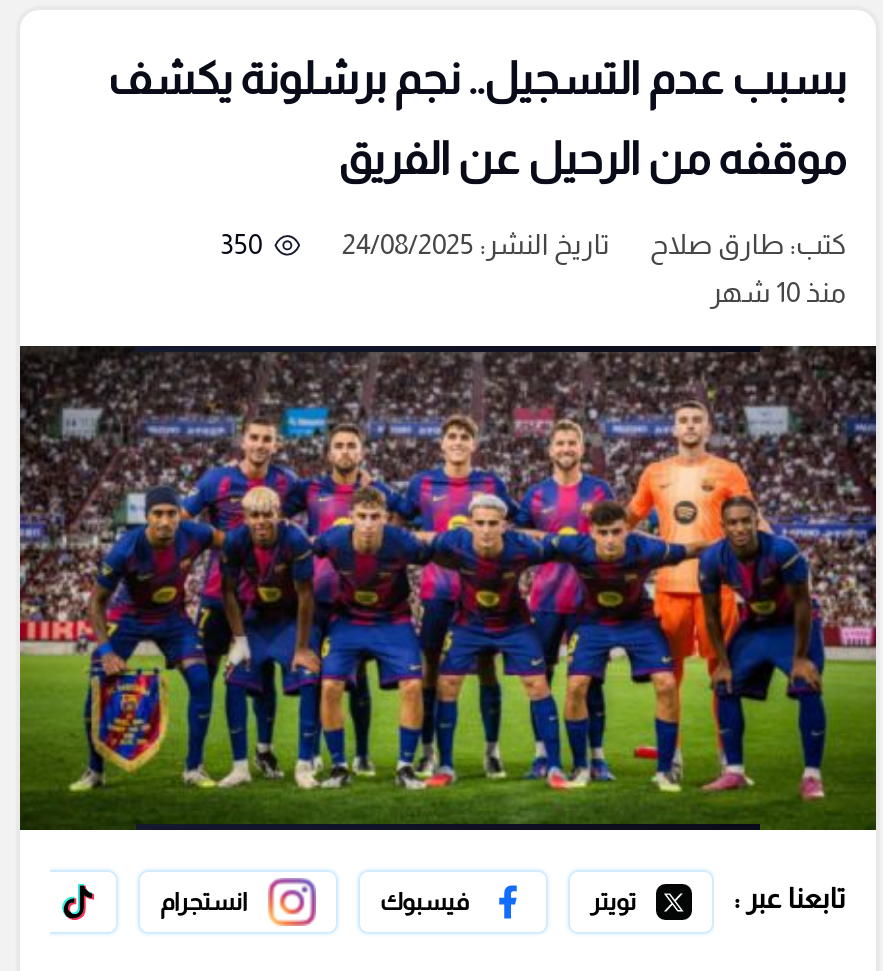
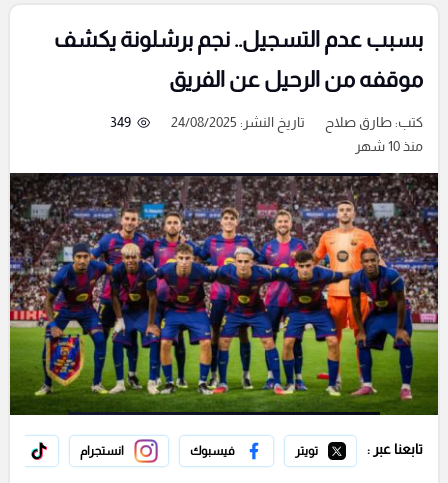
- 350
+ 349
